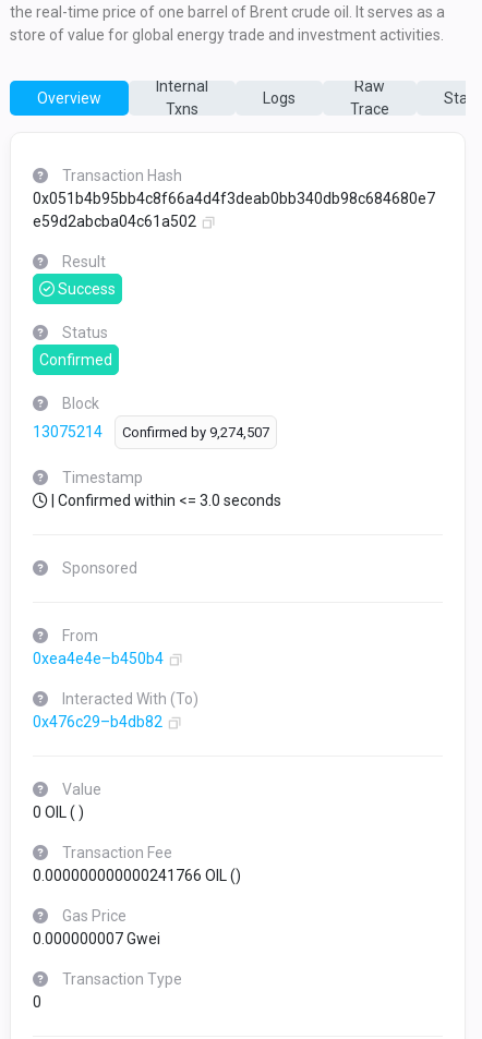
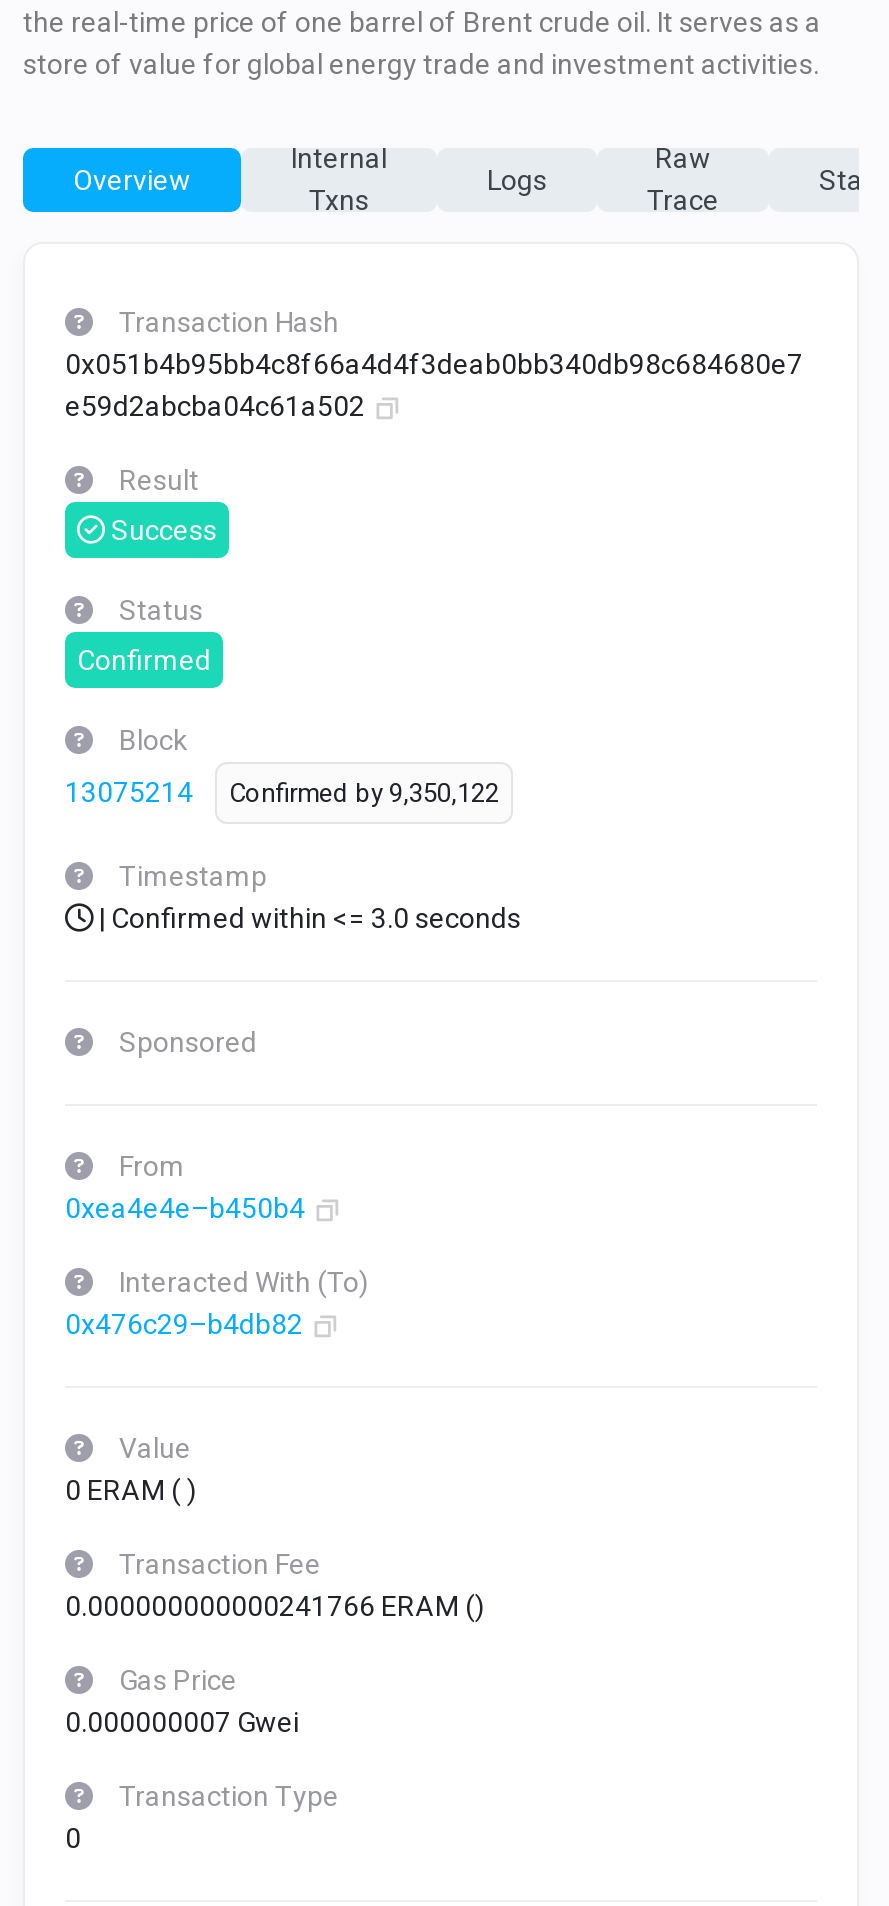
- 13075214 Confirmed by 9,274,507
+ 13075214 Confirmed by 9,350,122

- 0 OIL ( )
+ 0 ERAM ( )

- 0.000000000000241766 OIL ()
+ 0.000000000000241766 ERAM ()
